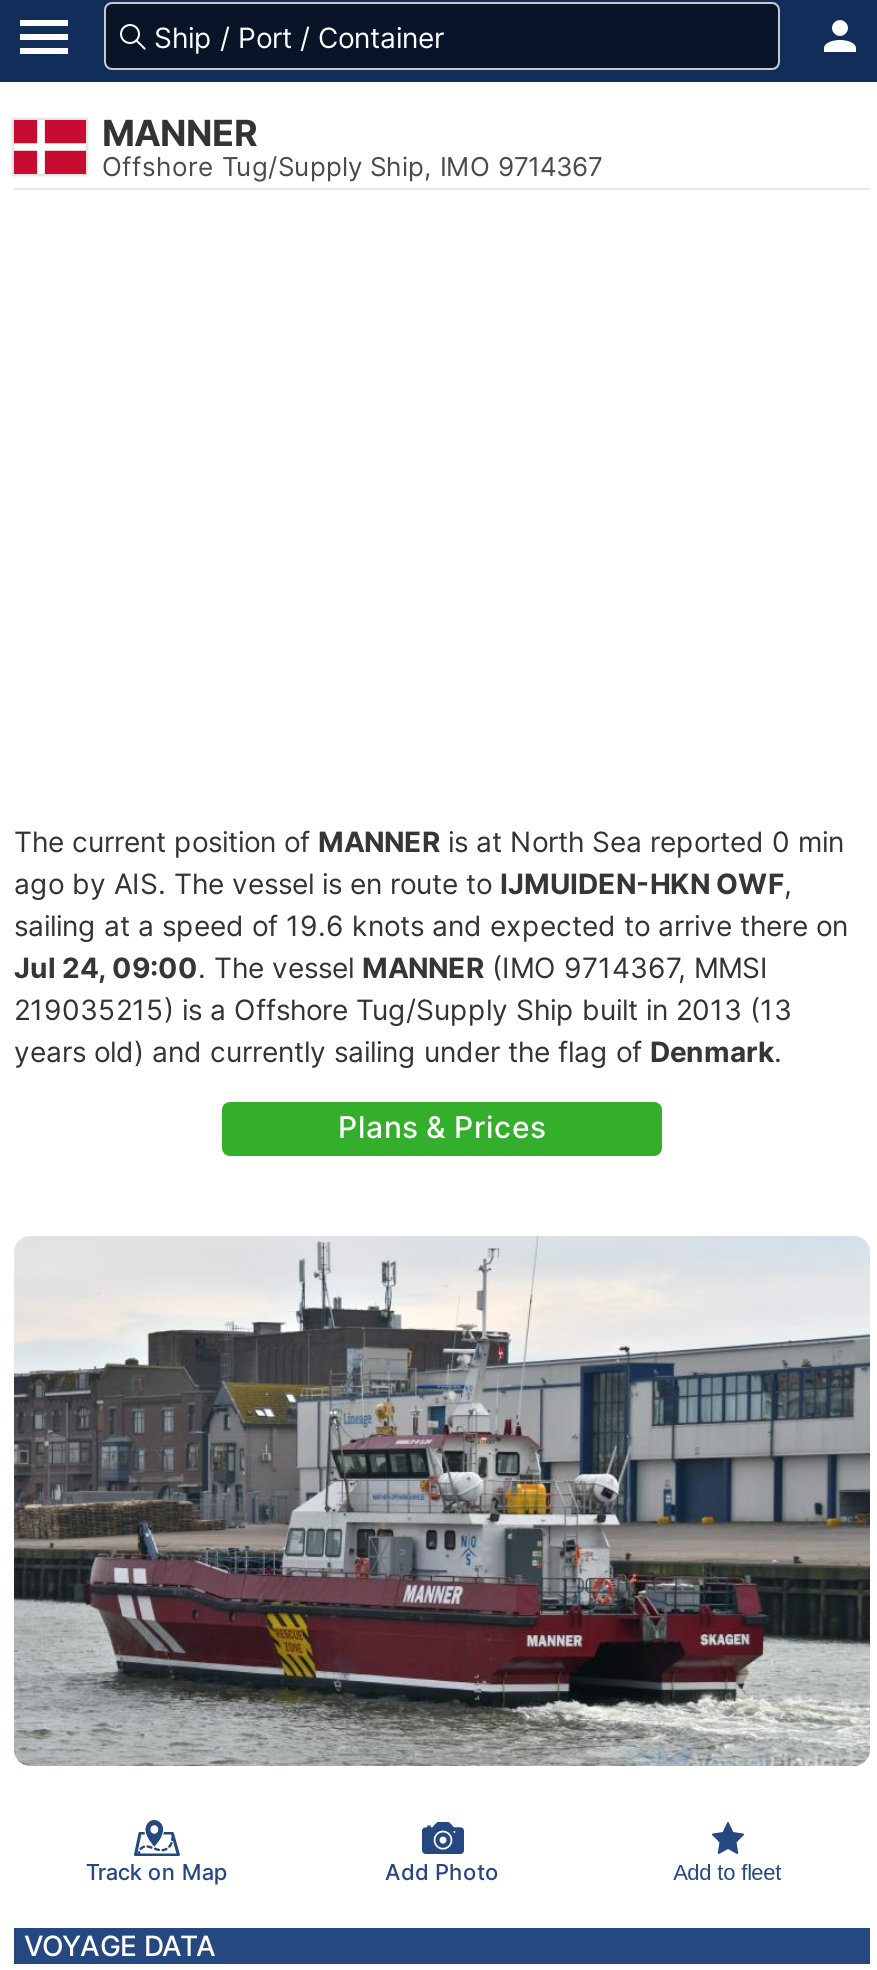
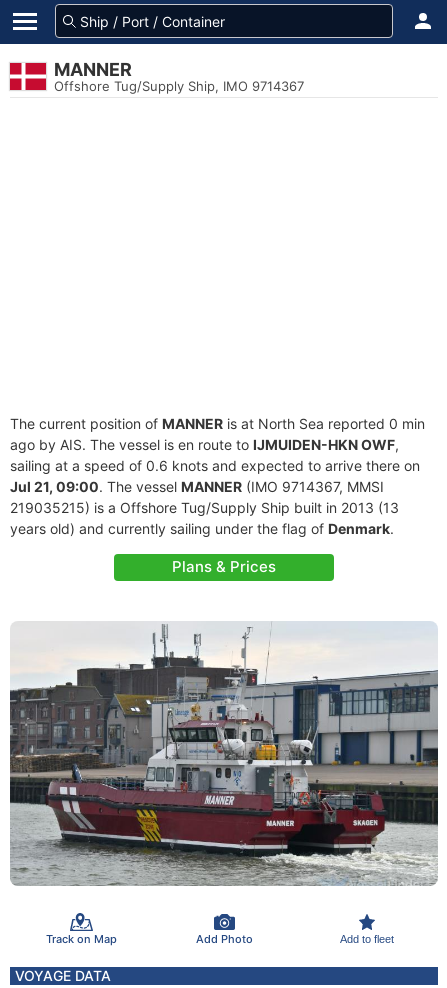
- sailing at a speed of 19.6 knots and expected to arrive there on
+ sailing at a speed of 0.6 knots and expected to arrive there on

- Jul 24, 09:00. The vessel MANNER (IMO 9714367, MMSI
+ Jul 21, 09:00. The vessel MANNER (IMO 9714367, MMSI
